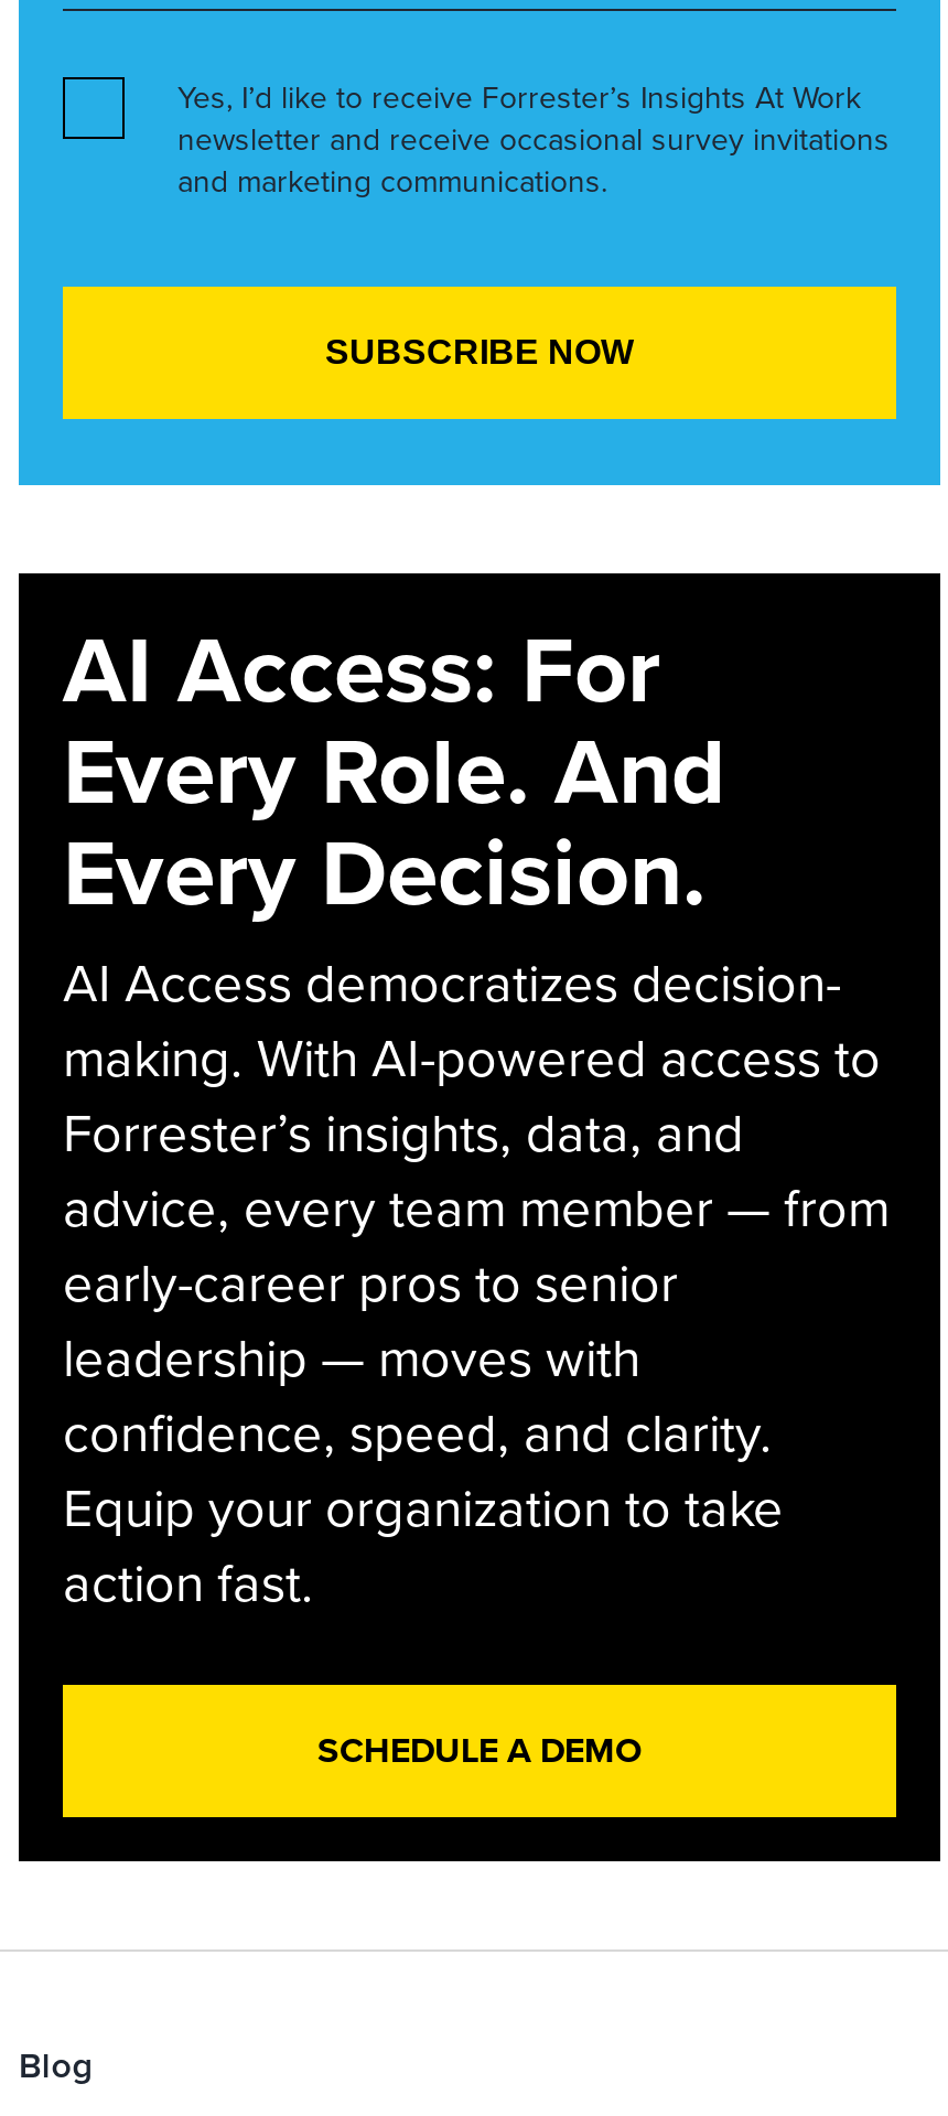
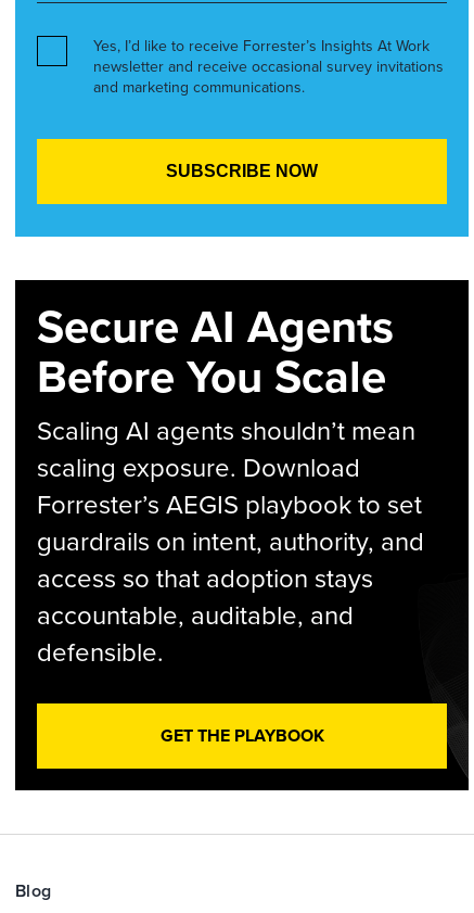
- AI Access: For
- Every Role. And
- Every Decision.
- AI Access democratizes decision-
- making. With AI-powered access to
- Forrester’s insights, data, and
- advice, every team member — from
- early-career pros to senior
- leadership — moves with
- confidence, speed, and clarity.
- Equip your organization to take
- action fast.
+ Secure AI Agents
+ Before You Scale
+ Scaling AI agents shouldn’t mean
+ scaling exposure. Download
+ Forrester’s AEGIS playbook to set
+ guardrails on intent, authority, and
+ access so that adoption stays
+ accountable, auditable, and
+ defensible.

- SCHEDULE A DEMO
+ GET THE PLAYBOOK
